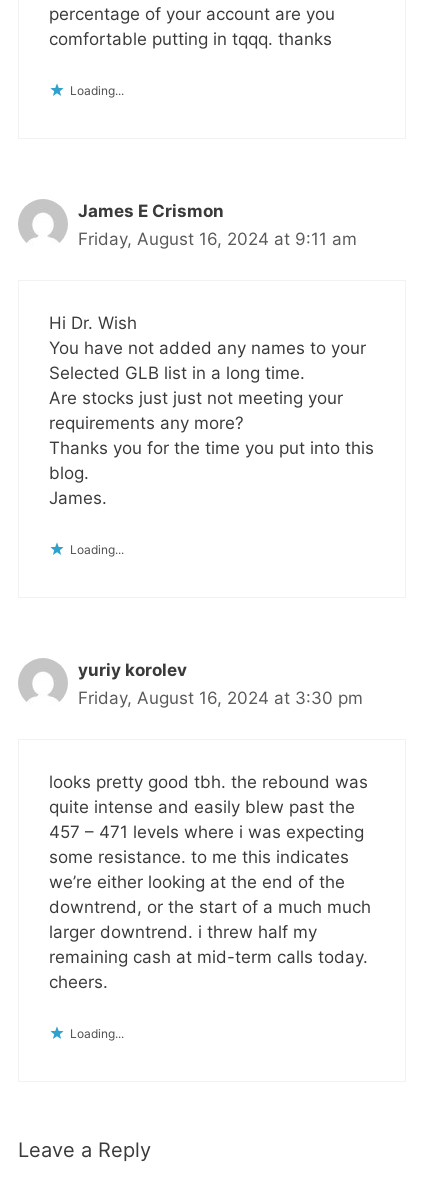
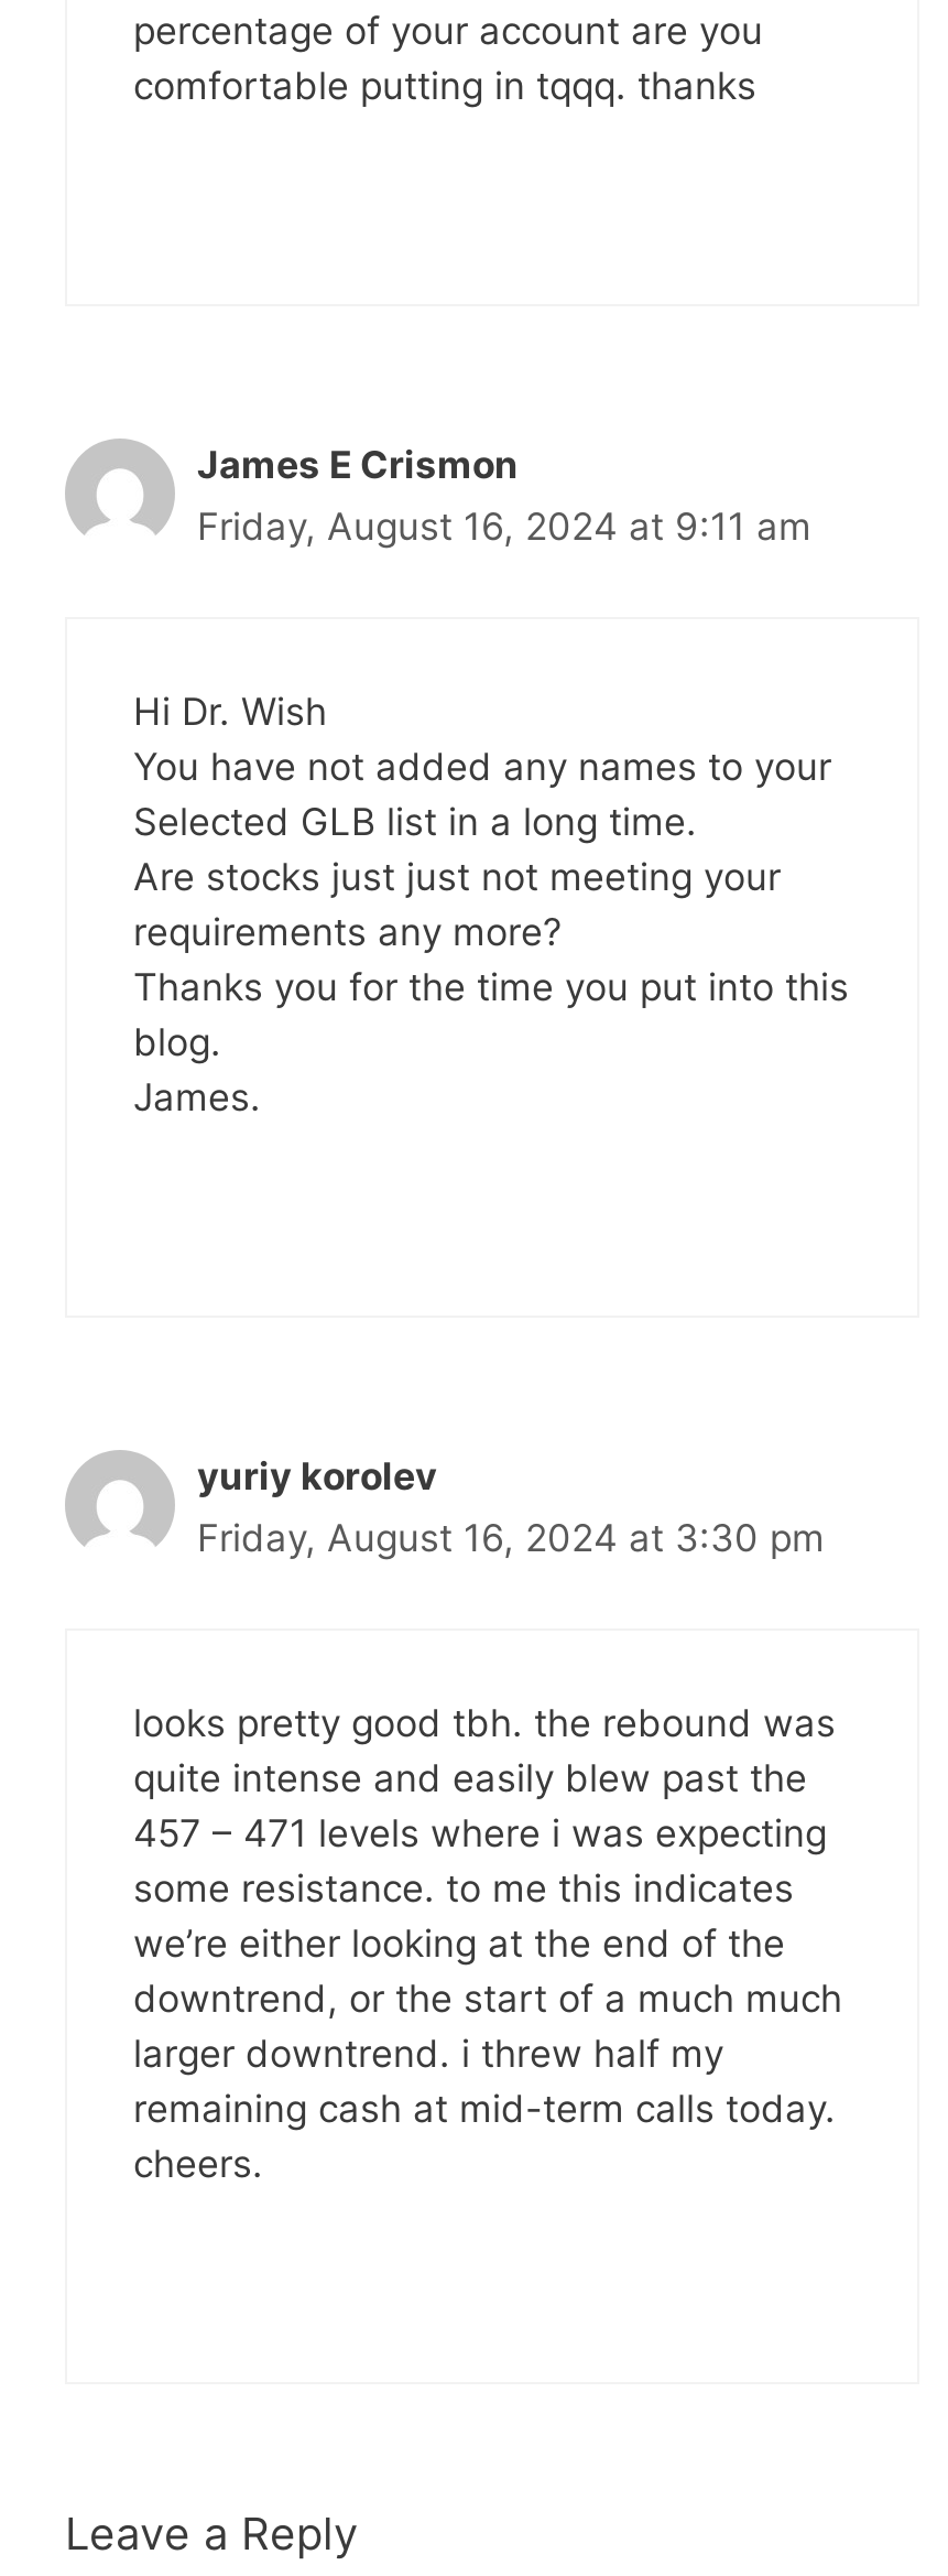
- Loading...

- Loading...

- Loading...
